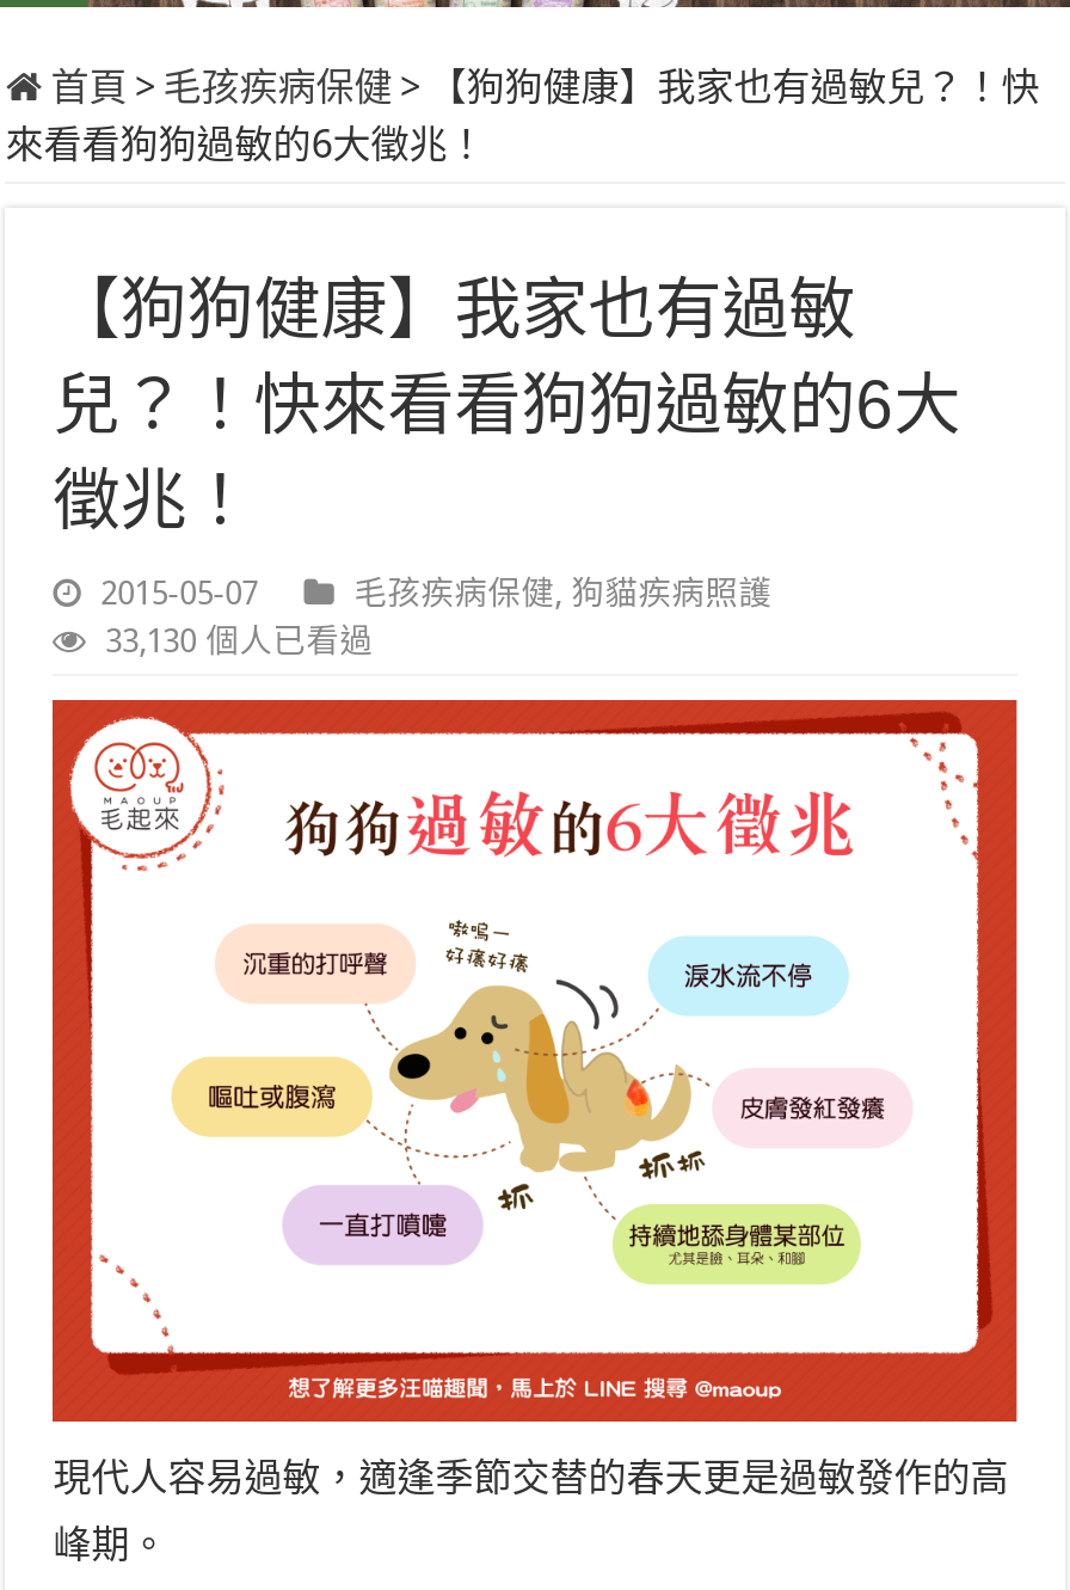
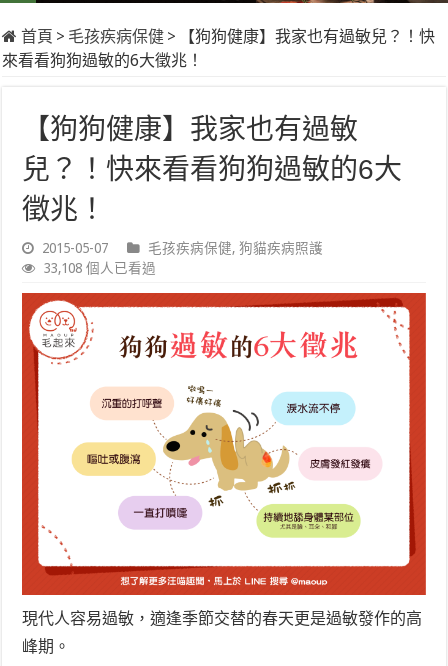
- 33,130 個人已看過
+ 33,108 個人已看過
